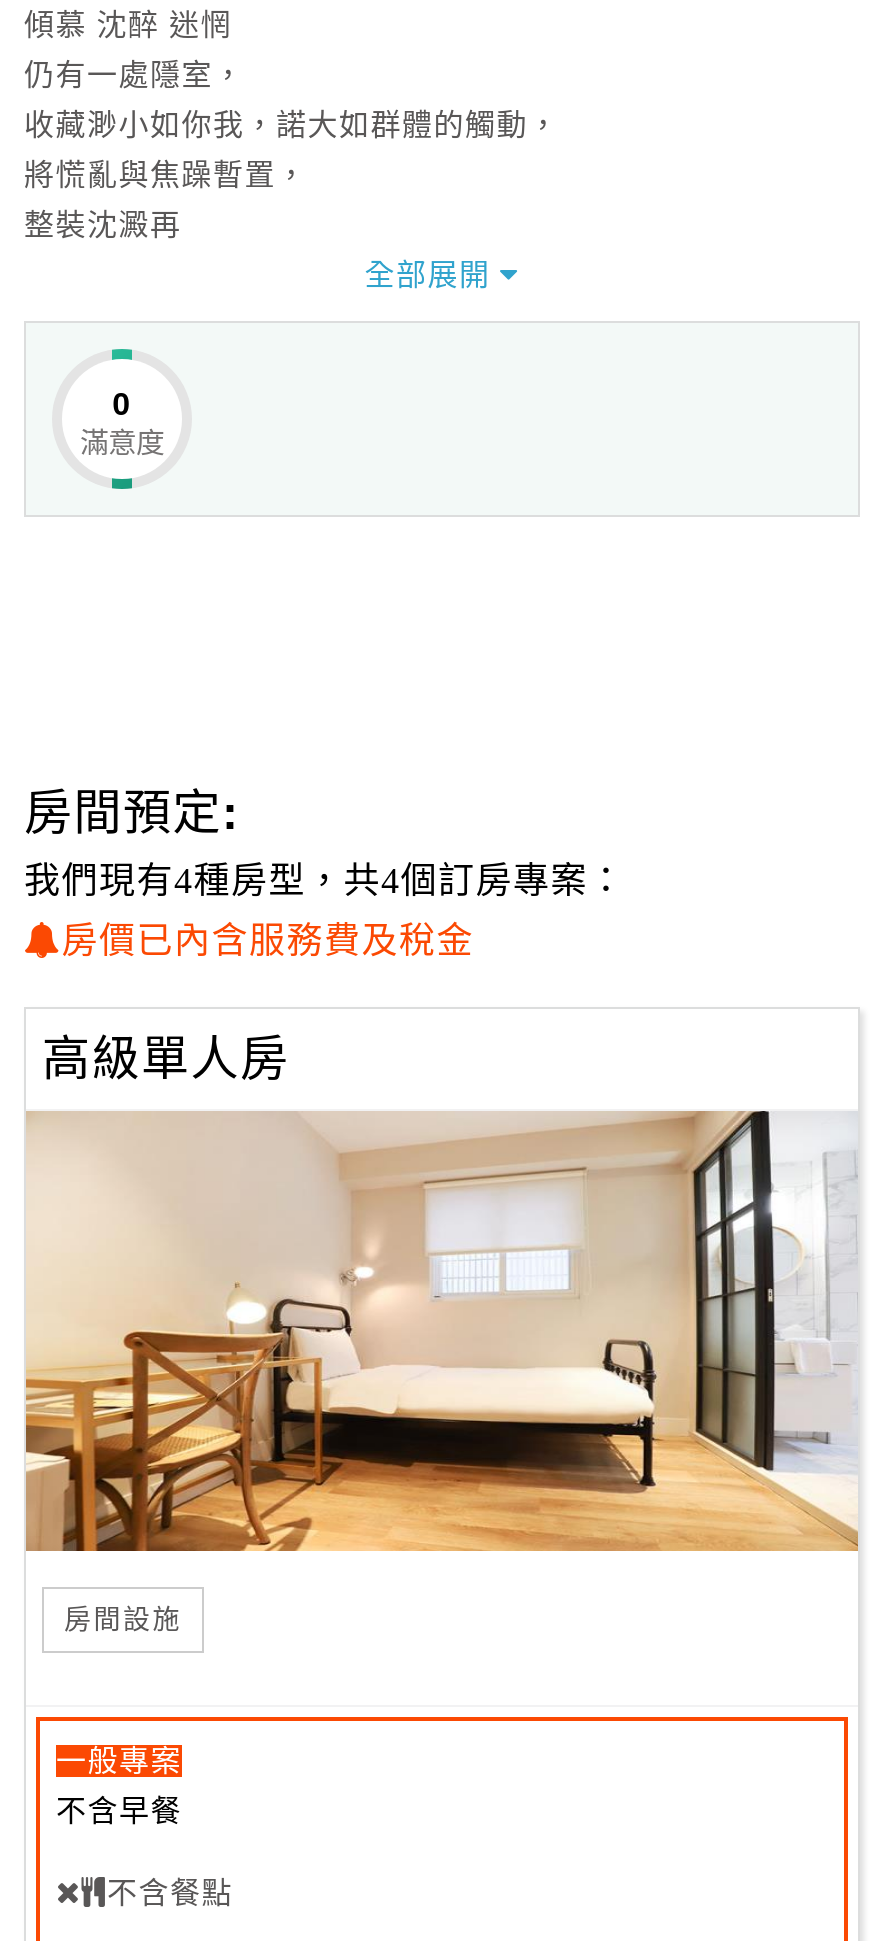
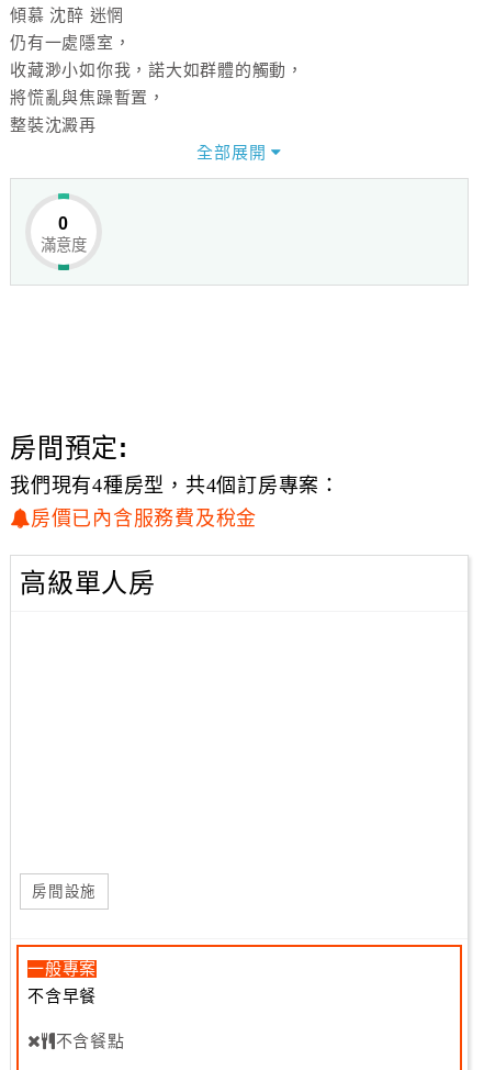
- [image]
